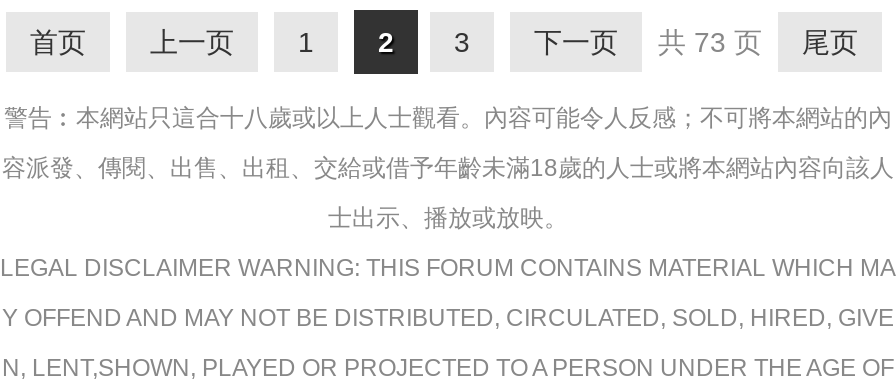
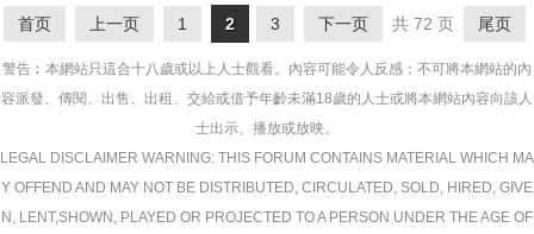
- 首页 上一页 1 2 3 下一页 共 73 页 尾页
+ 首页 上一页 1 2 3 下一页 共 72 页 尾页
